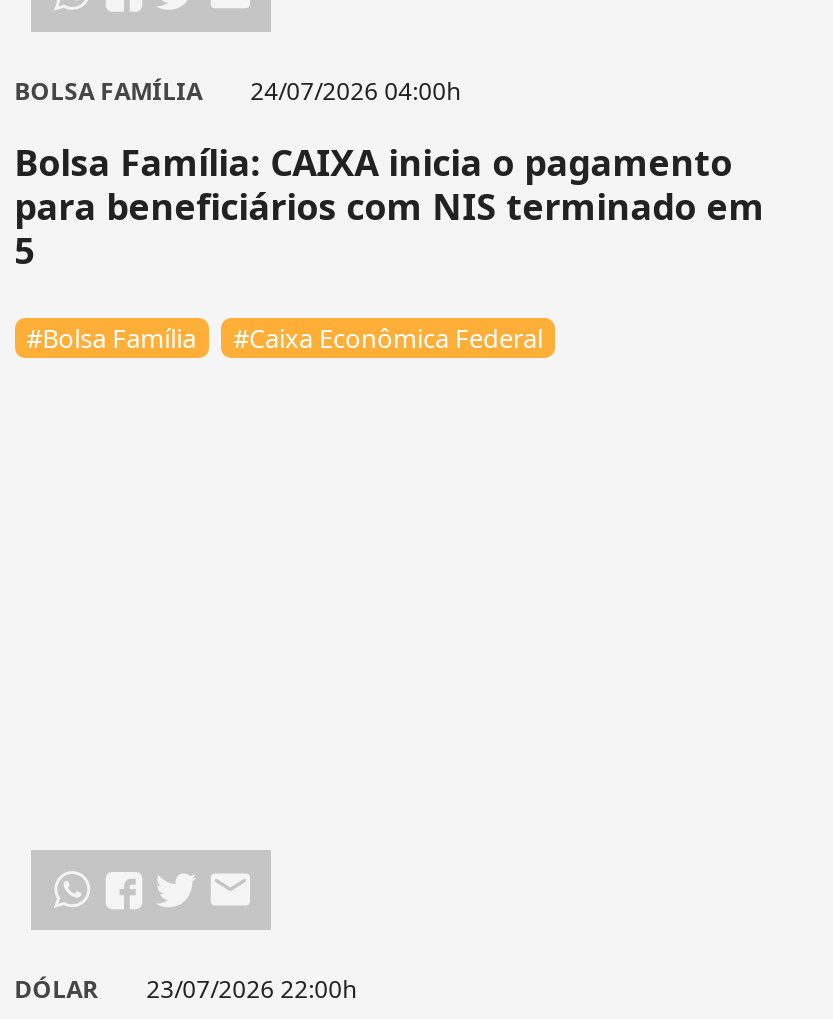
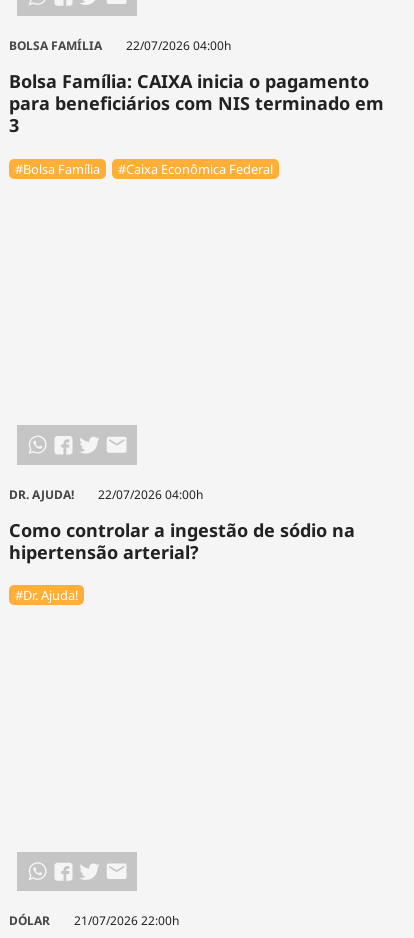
- BOLSA FAMÍLIA 24/07/2026 04:00h
+ BOLSA FAMÍLIA 22/07/2026 04:00h

- 5
+ 3

+ DR. AJUDA!
+ 22/07/2026 04:00h
+ Como controlar a ingestão de sódio na
+ hipertensão arterial?
+ #Dr. Ajuda!

- DÓLAR 23/07/2026 22:00h
+ DÓLAR 21/07/2026 22:00h
